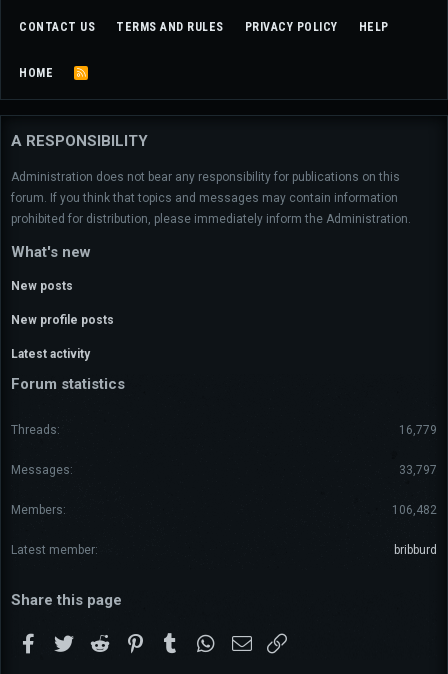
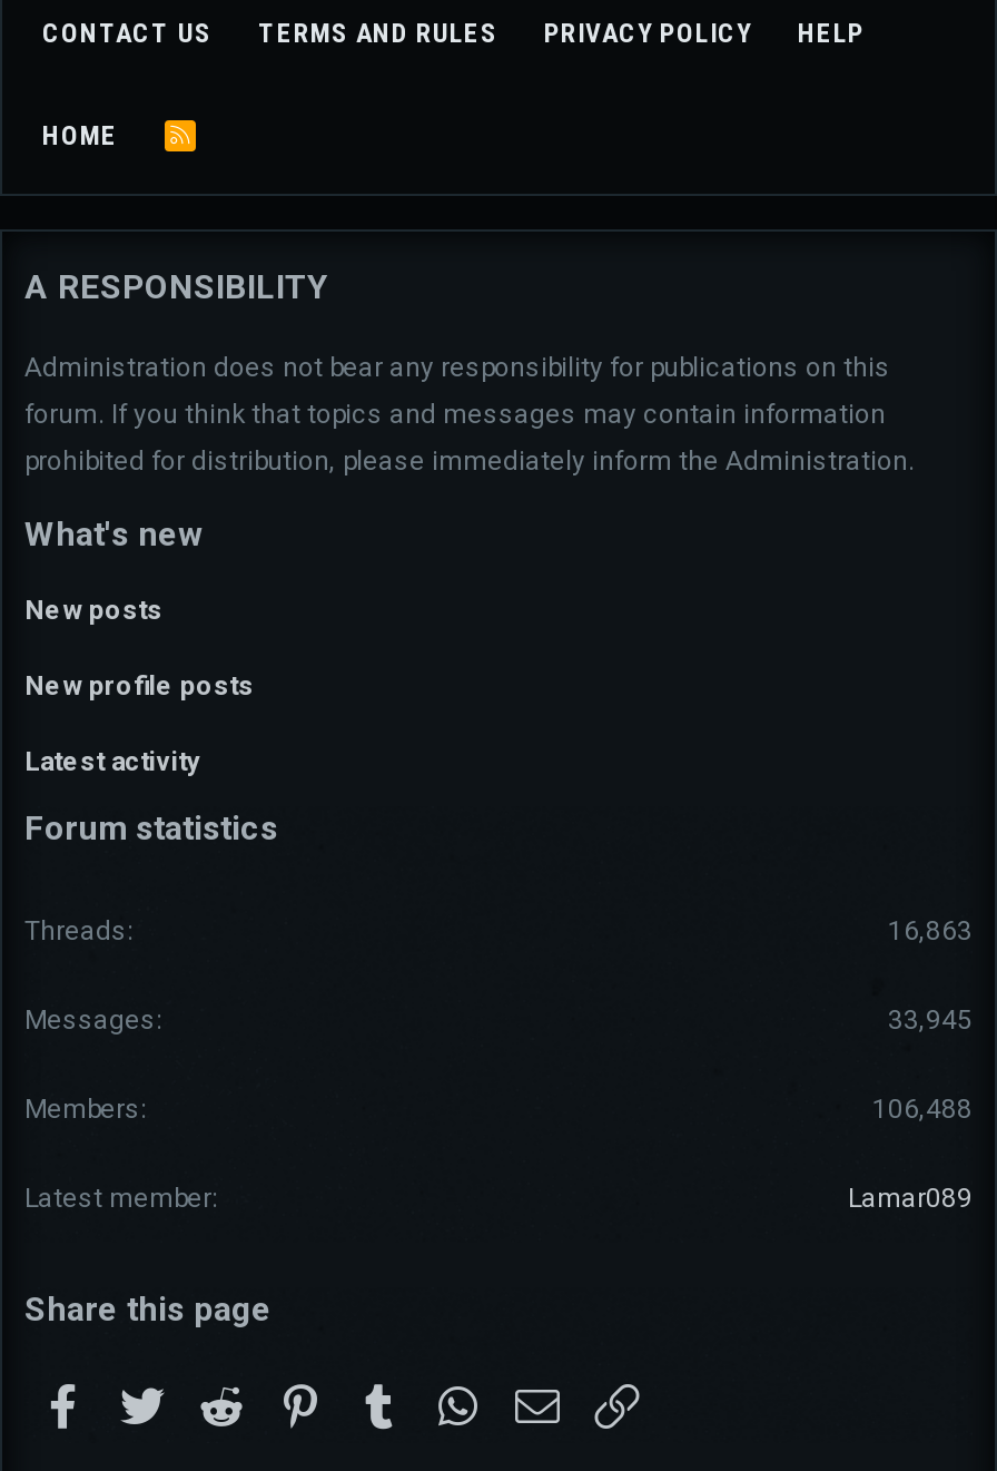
- 16,779
+ 16,863

- 33,797
+ 33,945

- 106,482
+ 106,488

- bribburd
+ Lamar089
